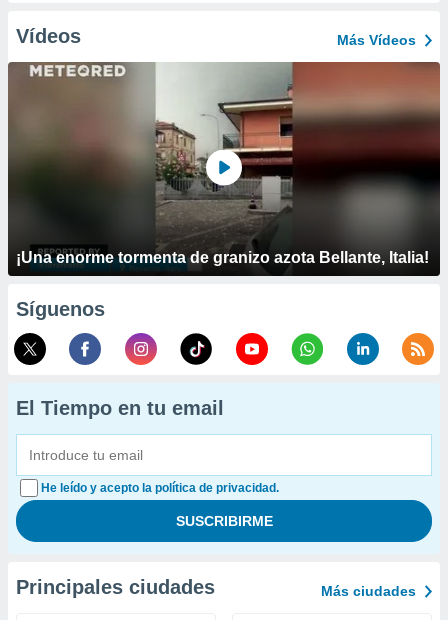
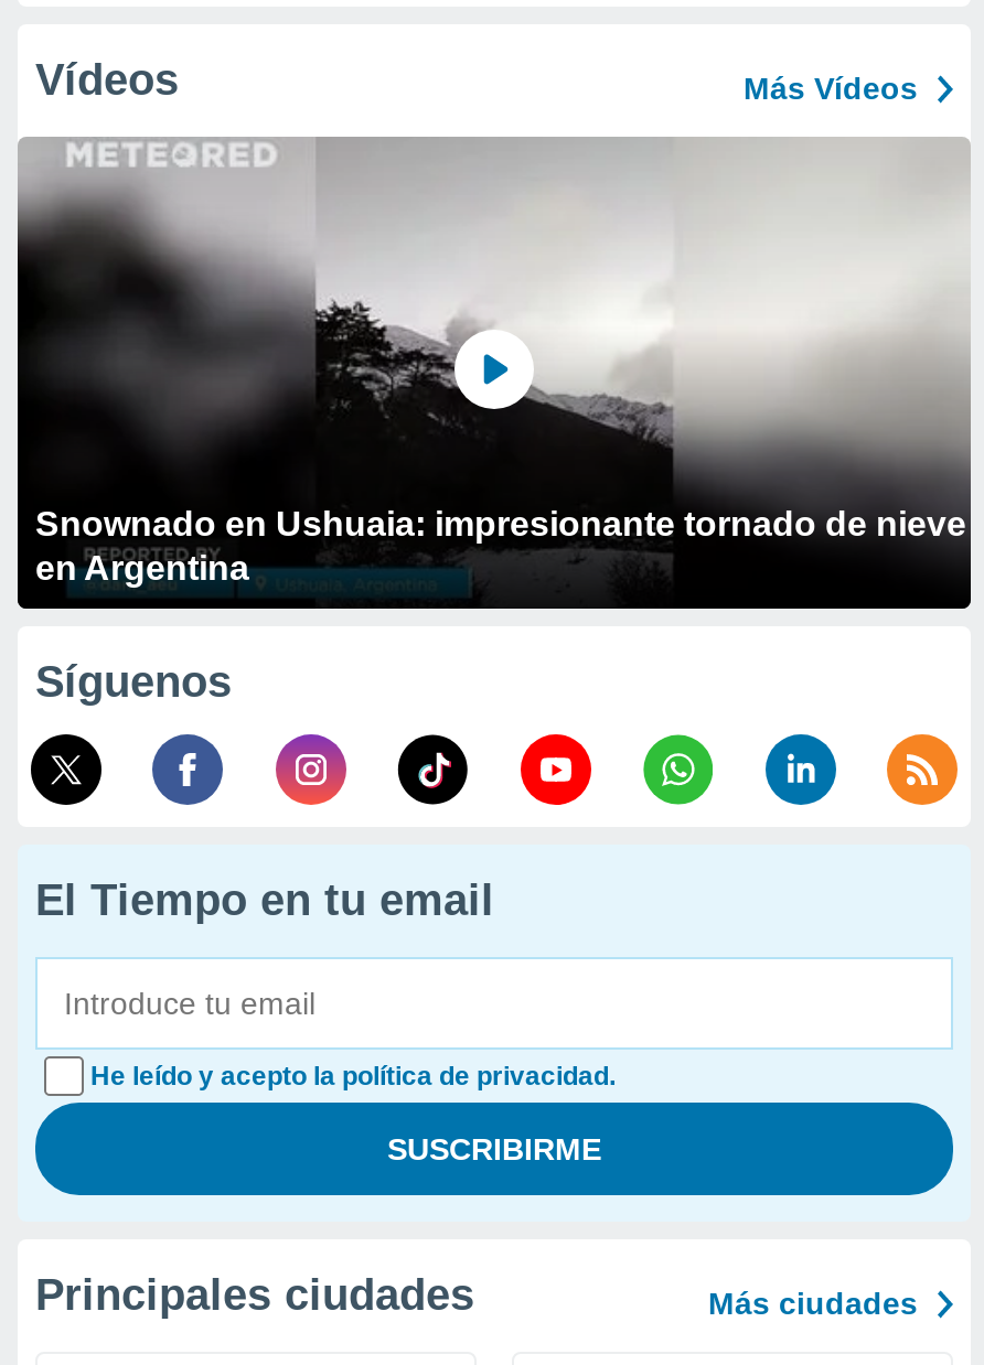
- [image]
- ¡Una enorme tormenta de granizo azota Bellante, Italia!
+ [image]
+ Snownado en Ushuaia: impresionante tornado de nieve
+ en Argentina
